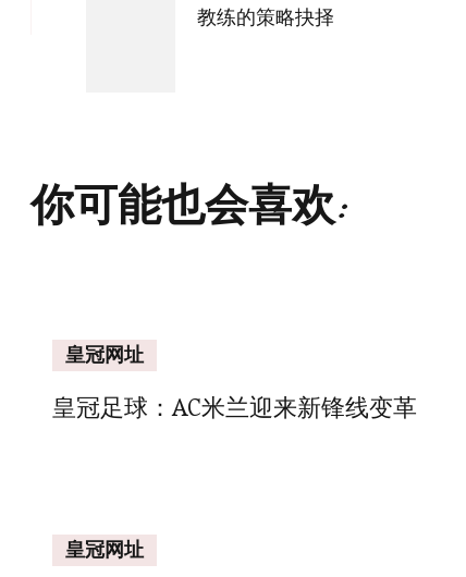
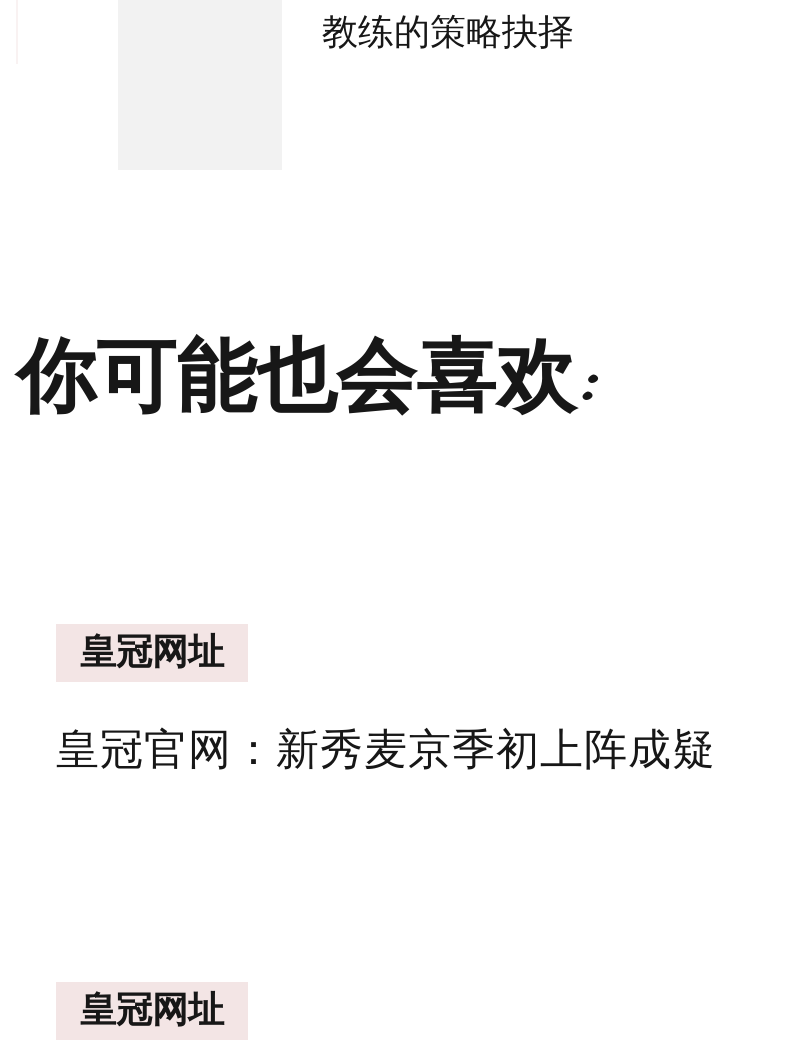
- 皇冠足球：AC米兰迎来新锋线变革
+ 皇冠官网：新秀麦京季初上阵成疑
